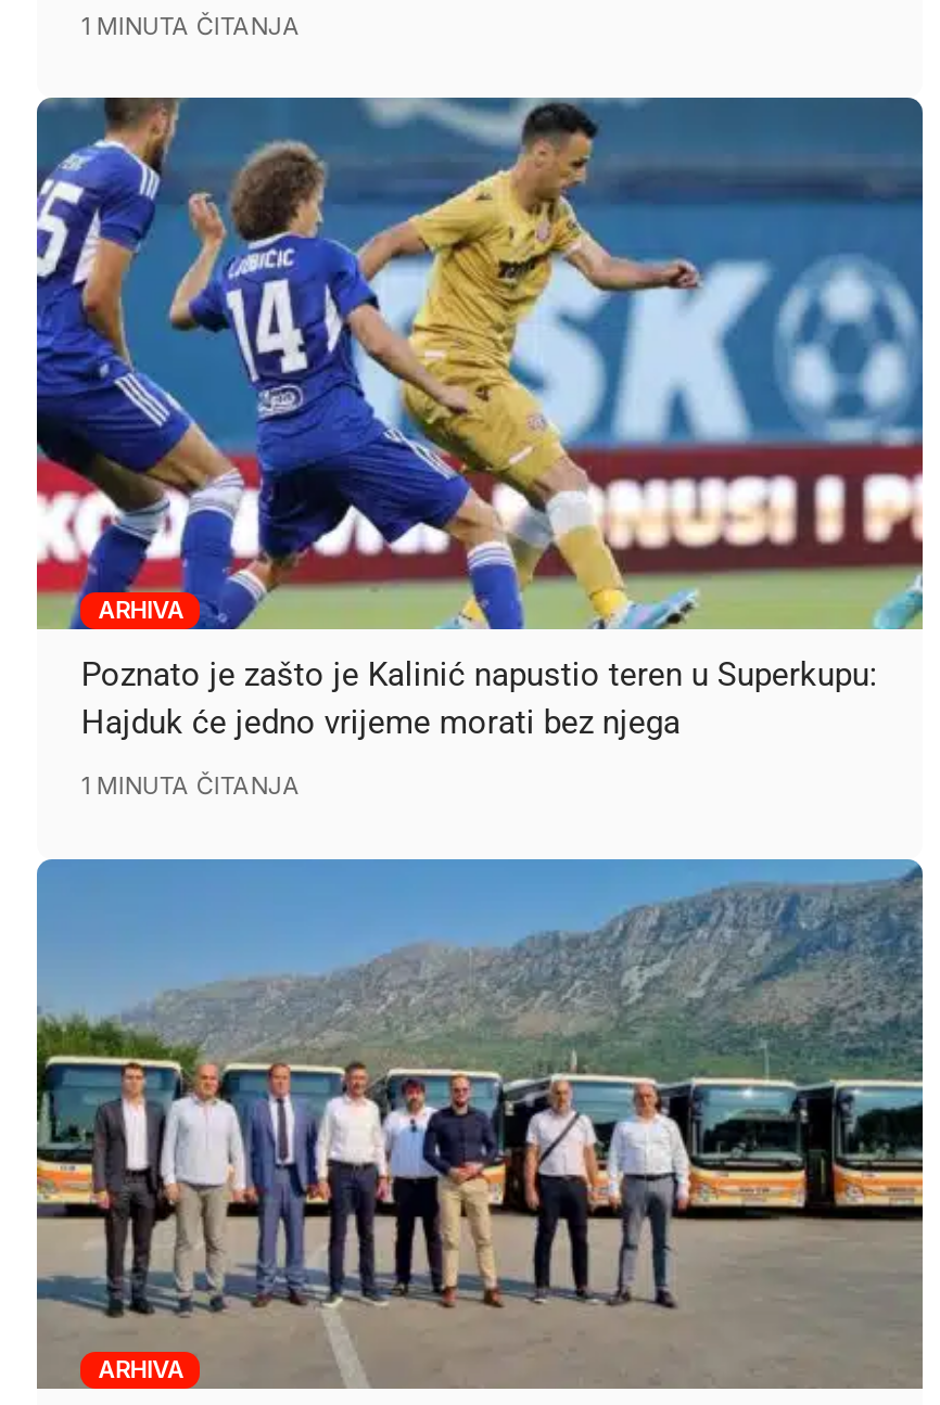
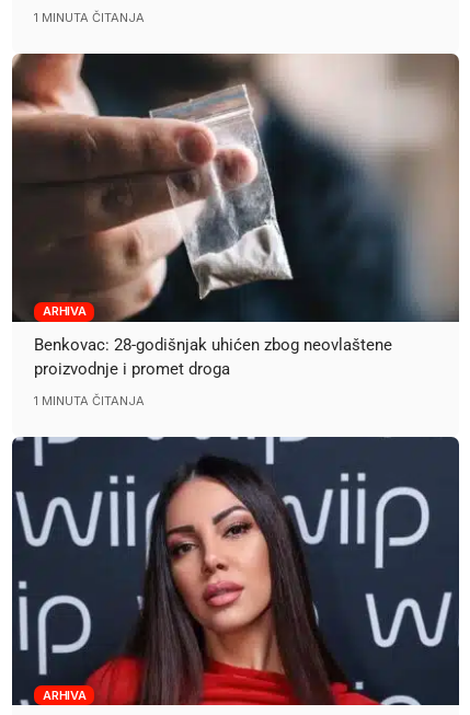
- [image]
- Poznato je zašto je Kalinić napustio teren u Superkupu:
- Hajduk će jedno vrijeme morati bez njega
+ [image]
+ Benkovac: 28-godišnjak uhićen zbog neovlaštene
+ proizvodnje i promet droga

- [image]
+ [image]
